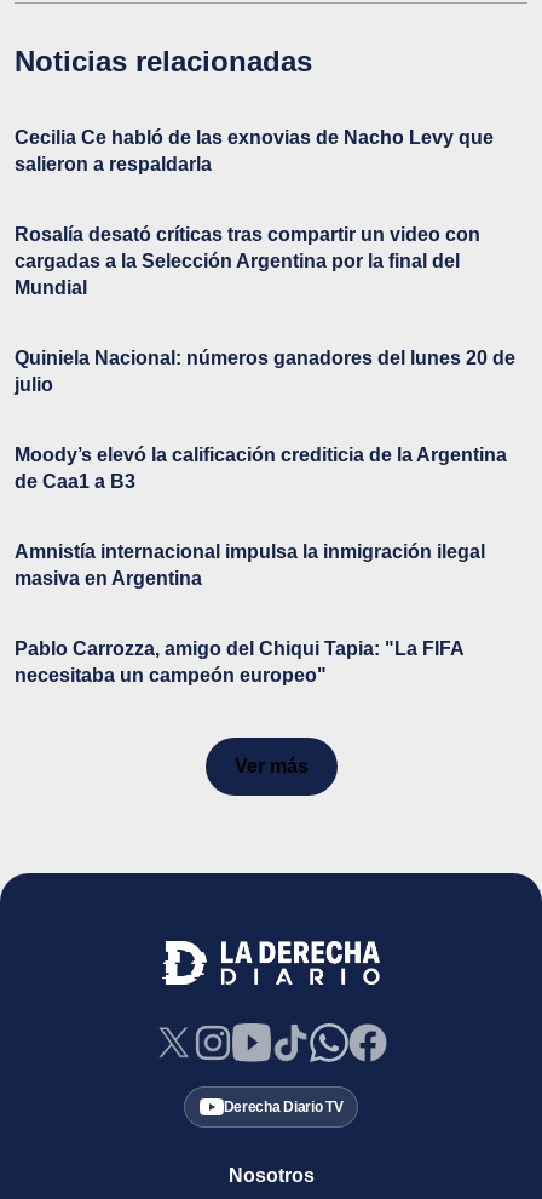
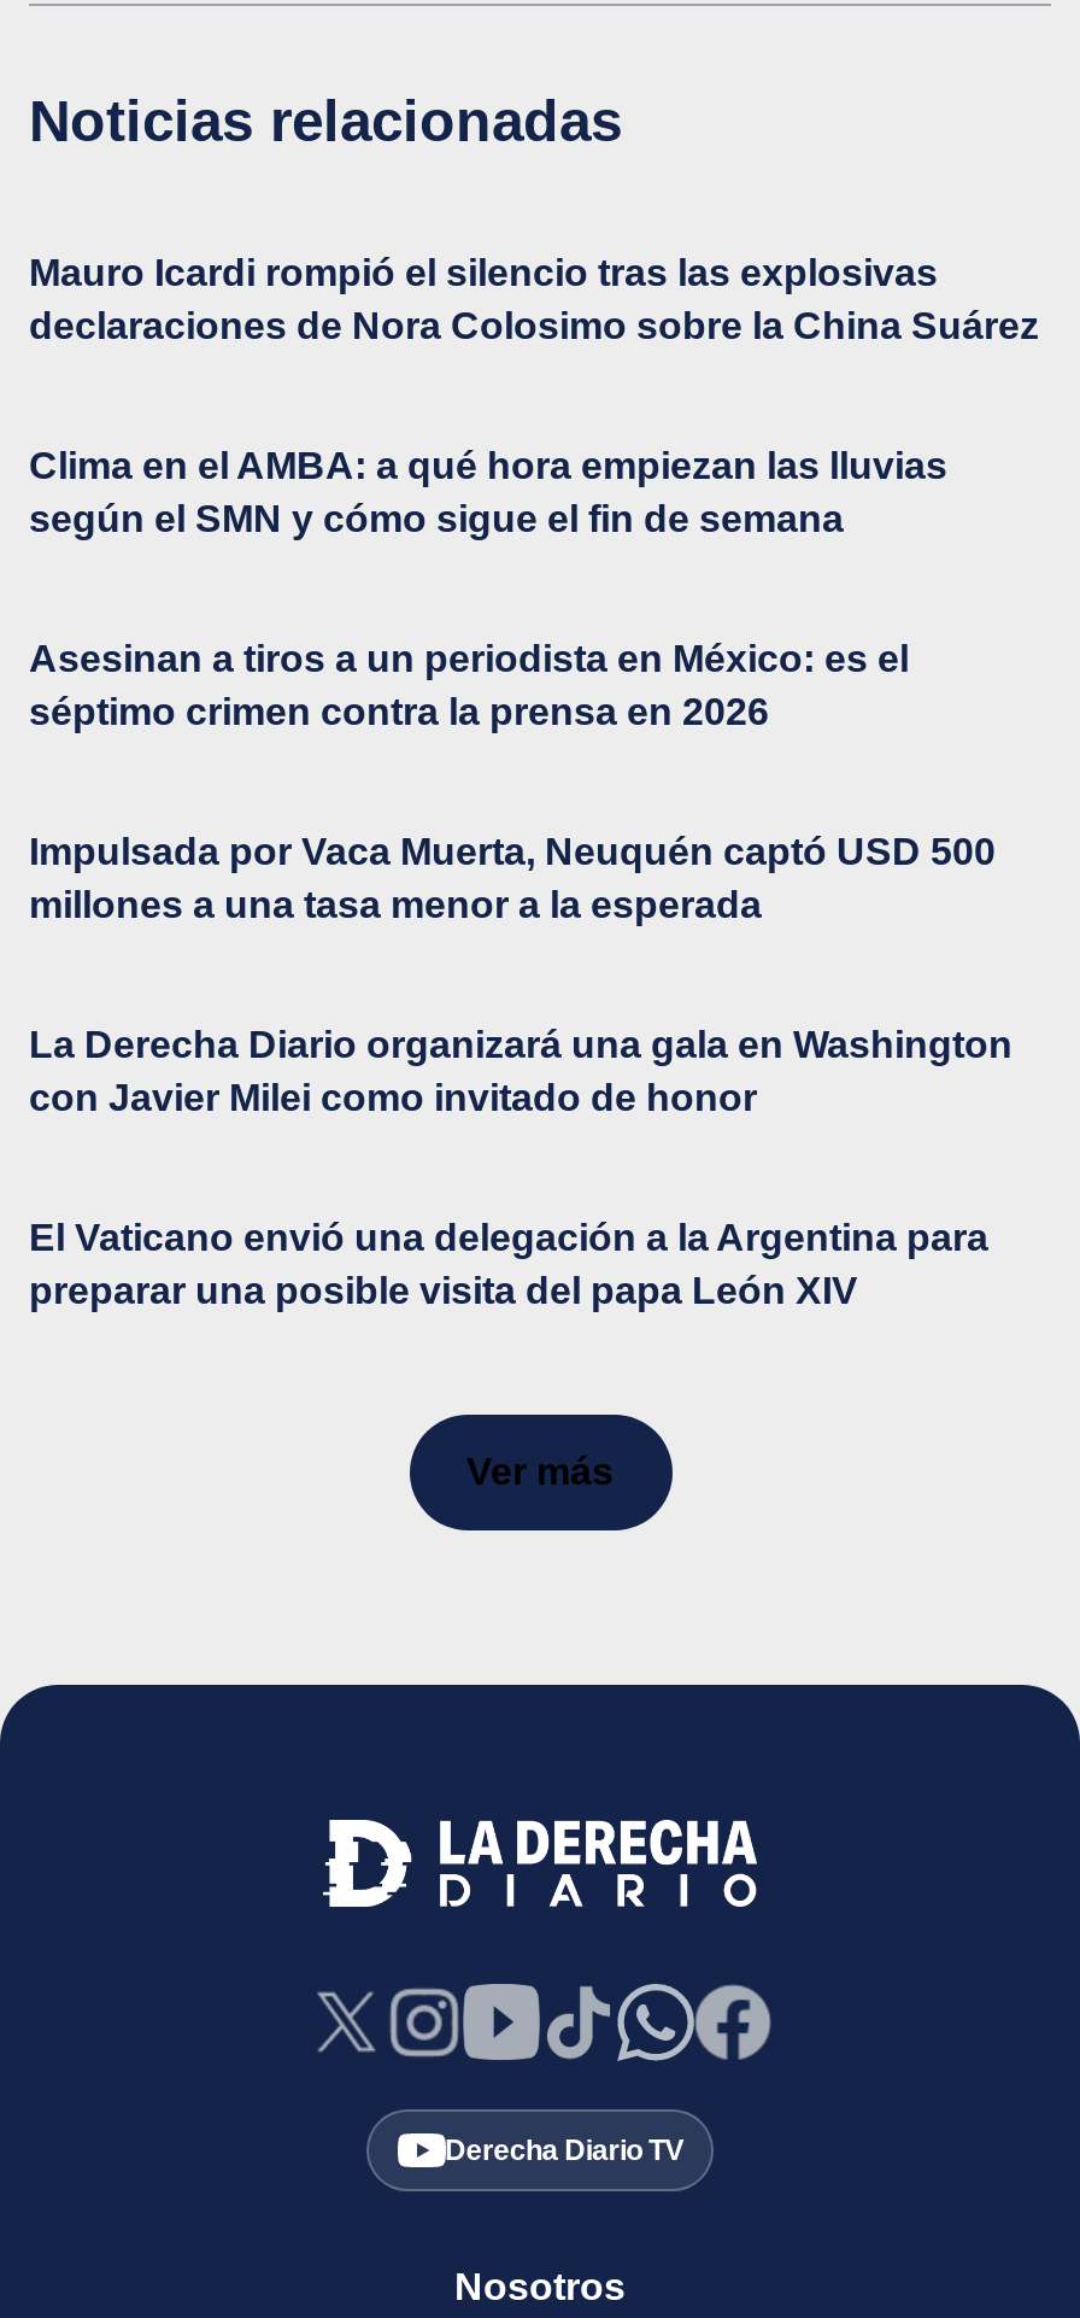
- Cecilia Ce habló de las exnovias de Nacho Levy que
- salieron a respaldarla
+ Mauro Icardi rompió el silencio tras las explosivas
+ declaraciones de Nora Colosimo sobre la China Suárez

- Rosalía desató críticas tras compartir un video con
- cargadas a la Selección Argentina por la final del
- Mundial
+ Clima en el AMBA: a qué hora empiezan las lluvias
+ según el SMN y cómo sigue el fin de semana

- Quiniela Nacional: números ganadores del lunes 20 de
- julio
+ Asesinan a tiros a un periodista en México: es el
+ séptimo crimen contra la prensa en 2026

- Moody’s elevó la calificación crediticia de la Argentina
- de Caa1 a B3
+ Impulsada por Vaca Muerta, Neuquén captó USD 500
+ millones a una tasa menor a la esperada

- Amnistía internacional impulsa la inmigración ilegal
- masiva en Argentina
+ La Derecha Diario organizará una gala en Washington
+ con Javier Milei como invitado de honor

- Pablo Carrozza, amigo del Chiqui Tapia: "La FIFA
- necesitaba un campeón europeo"
+ El Vaticano envió una delegación a la Argentina para
+ preparar una posible visita del papa León XIV
